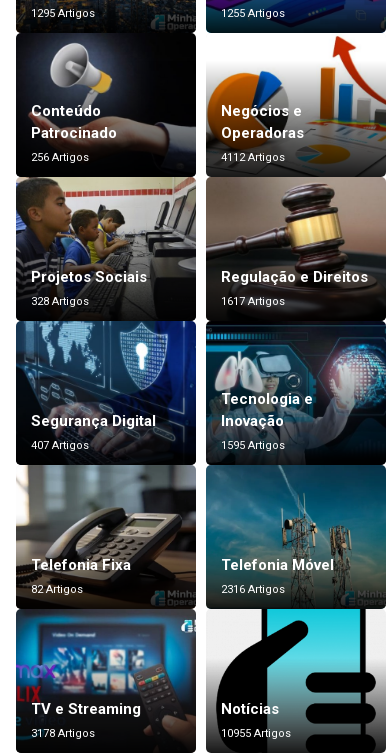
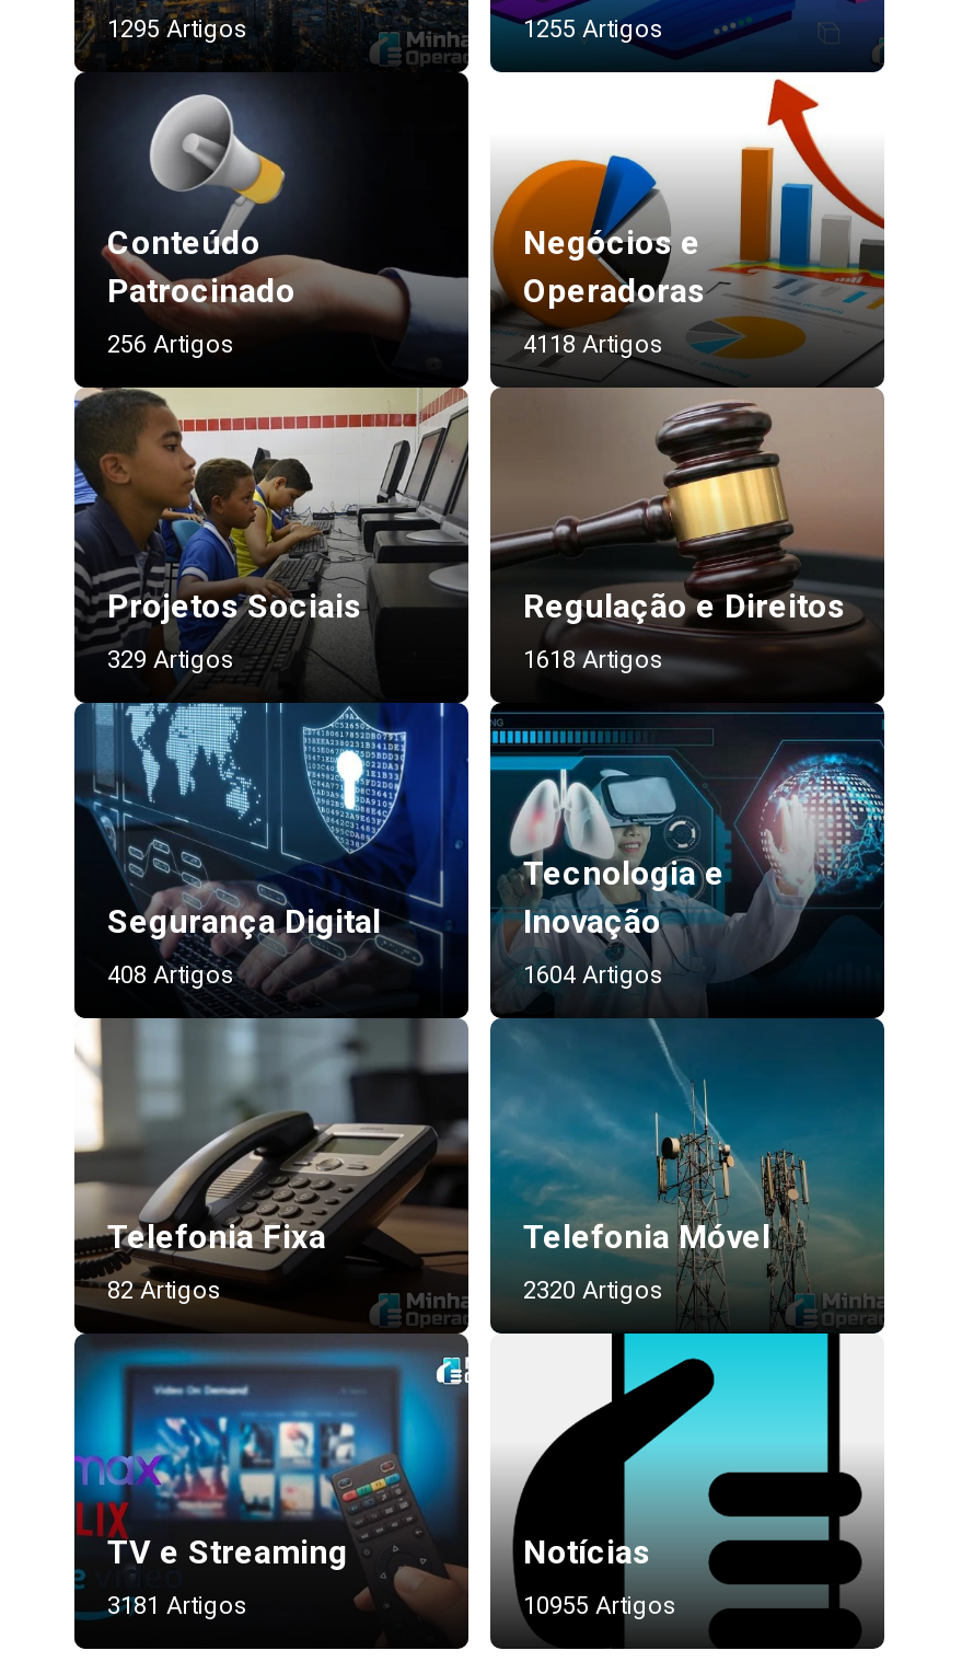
- 4112 Artigos
+ 4118 Artigos

- 328 Artigos
+ 329 Artigos

- 1617 Artigos
+ 1618 Artigos

- 407 Artigos
+ 408 Artigos

- 1595 Artigos
+ 1604 Artigos

- 2316 Artigos
+ 2320 Artigos

- 3178 Artigos
+ 3181 Artigos
